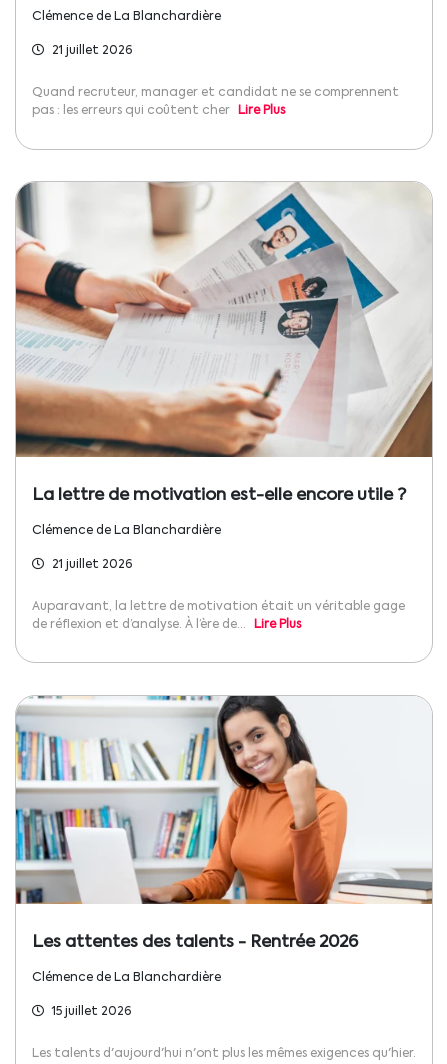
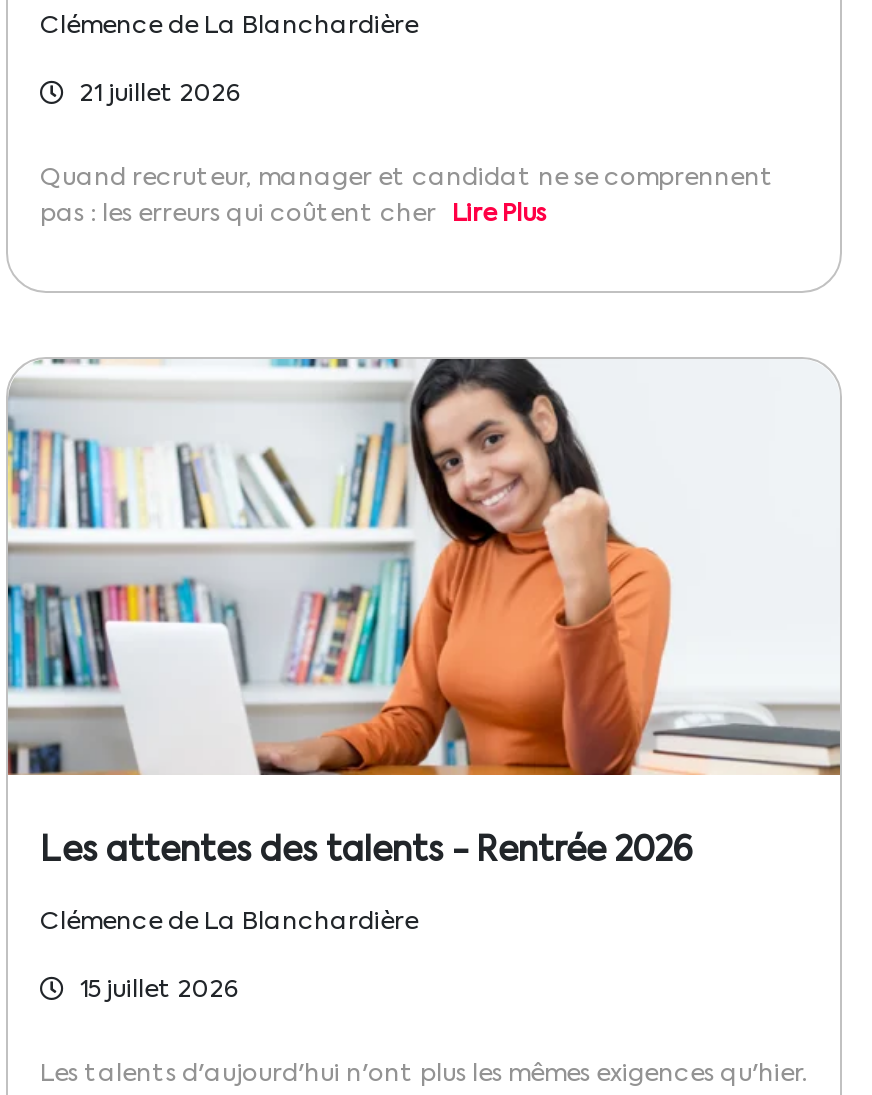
- [image]
- La lettre de motivation est-elle encore utile ?
- Clémence de La Blanchardière
- 21 juillet 2026
- Auparavant, la lettre de motivation était un véritable gage
- de réflexion et d’analyse. À l’ère de... Lire Plus
